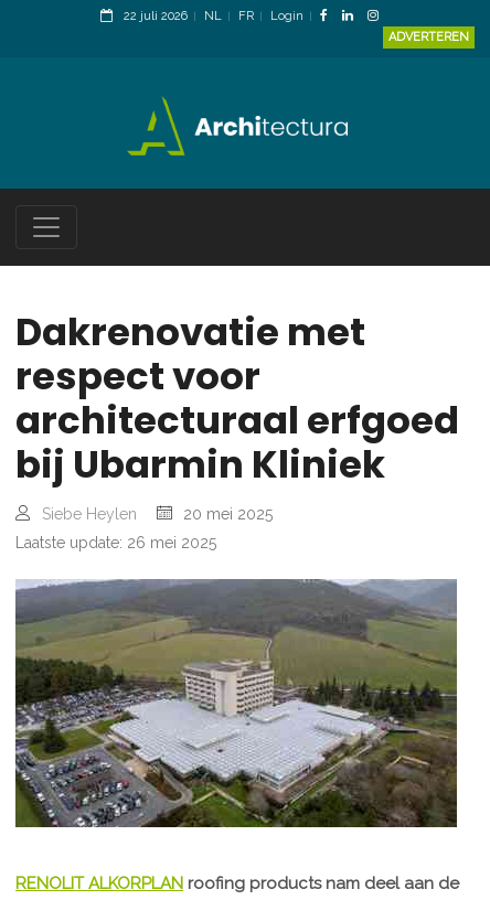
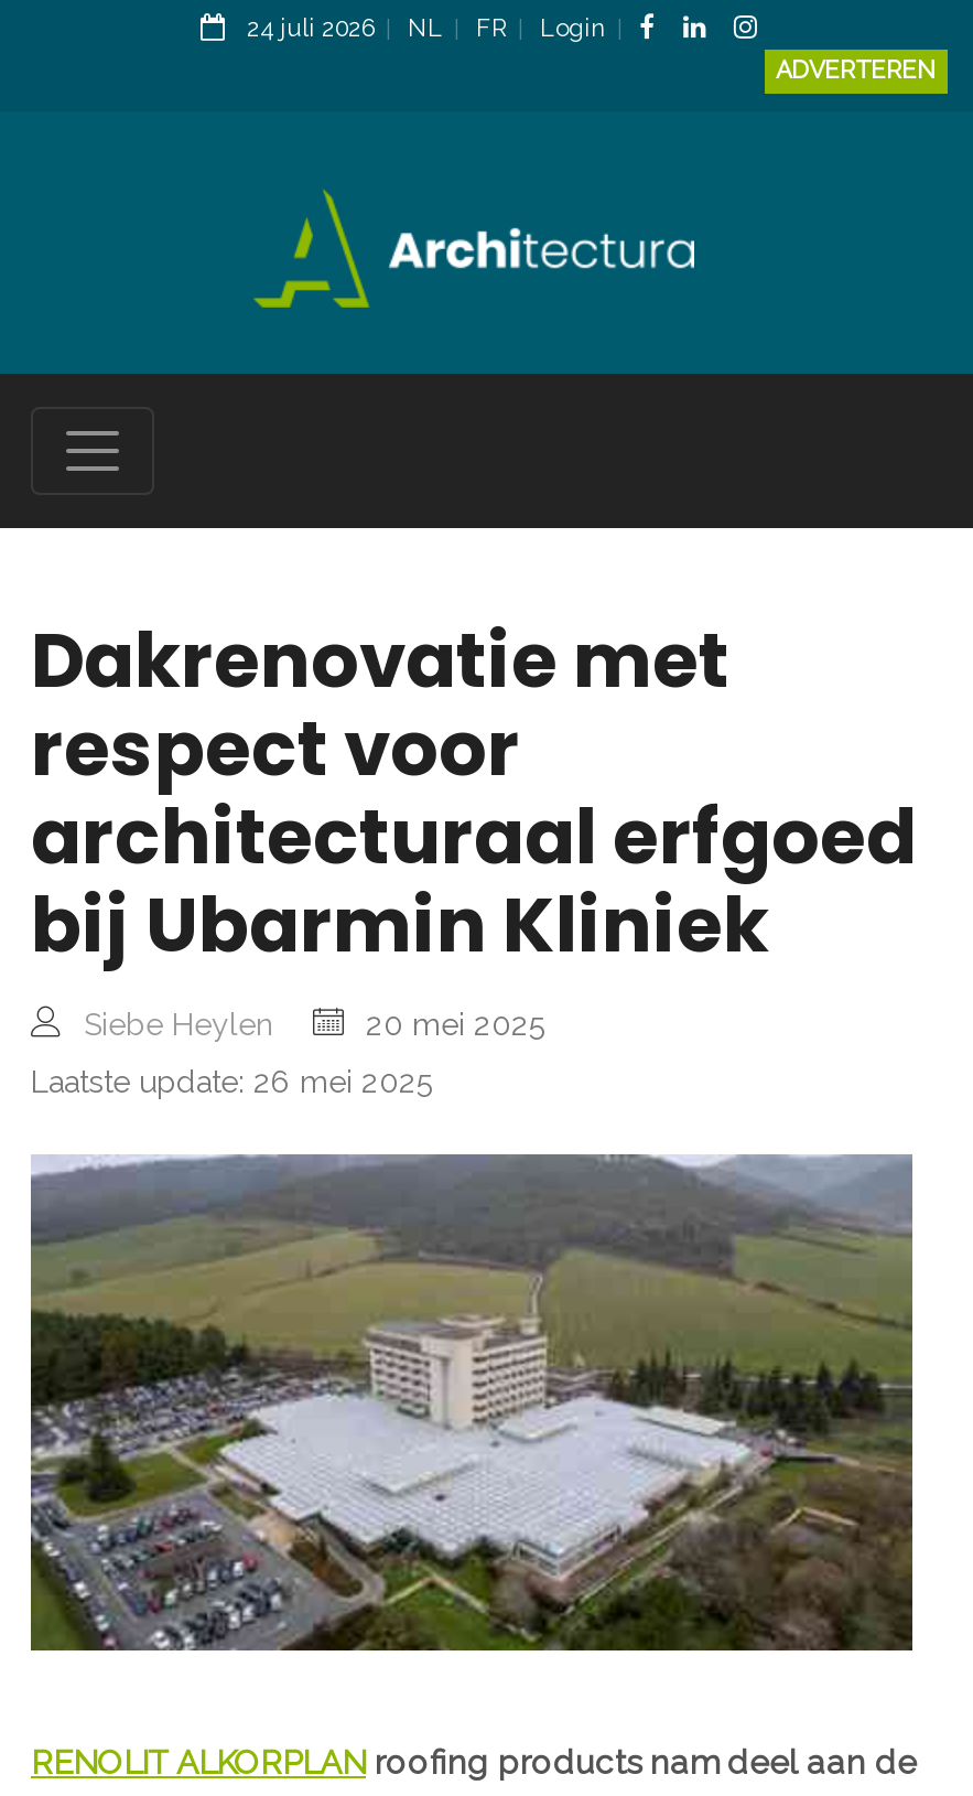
- 22 juli 2026 NL FR Login
+ 24 juli 2026 NL FR Login
